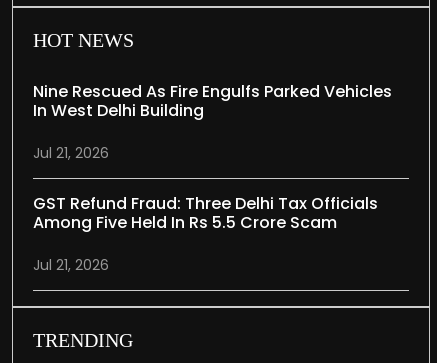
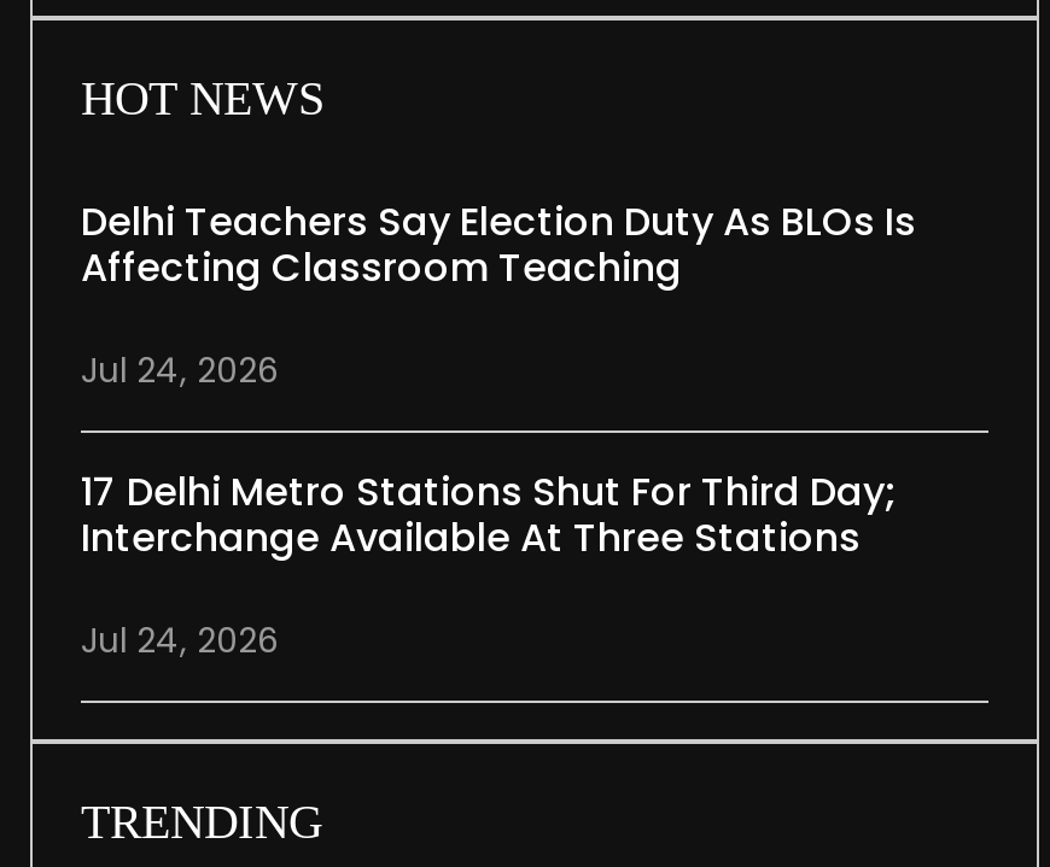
- Nine Rescued As Fire Engulfs Parked Vehicles
- In West Delhi Building
+ Delhi Teachers Say Election Duty As BLOs Is
+ Affecting Classroom Teaching

- Jul 21, 2026
+ Jul 24, 2026

- GST Refund Fraud: Three Delhi Tax Officials
- Among Five Held In Rs 5.5 Crore Scam
+ 17 Delhi Metro Stations Shut For Third Day;
+ Interchange Available At Three Stations

- Jul 21, 2026
+ Jul 24, 2026
